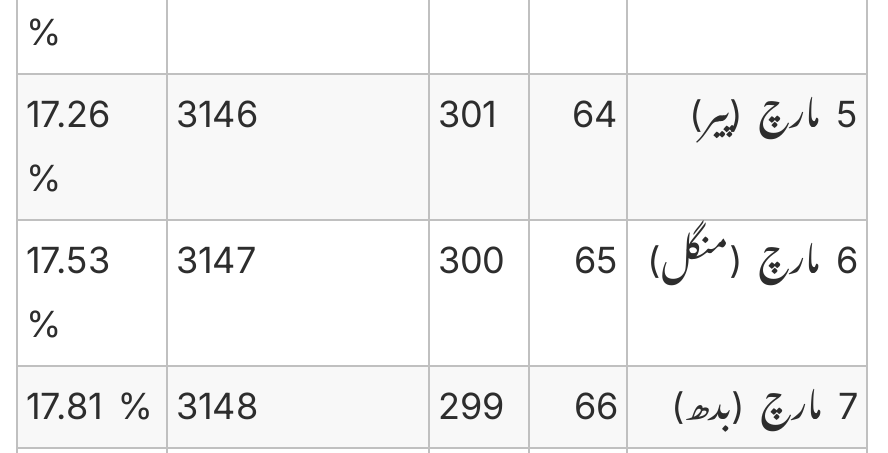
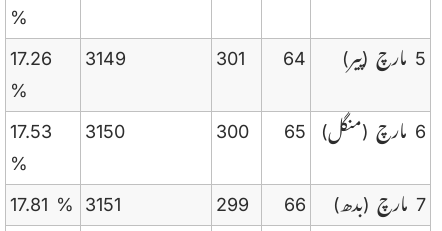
- 17.26 3146
+ 17.26 3149

- 17.53 3147
+ 17.53 3150

- 17.81 % 3148
+ 17.81 % 3151
